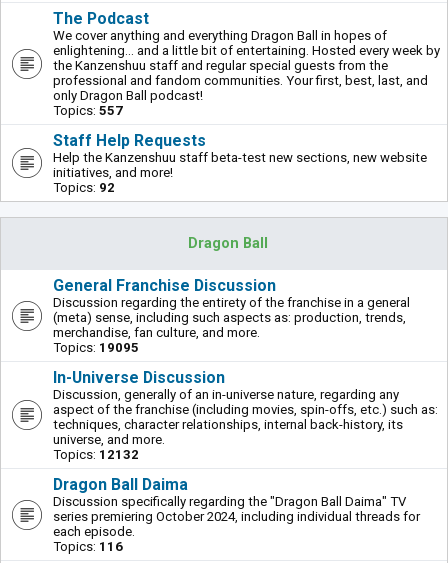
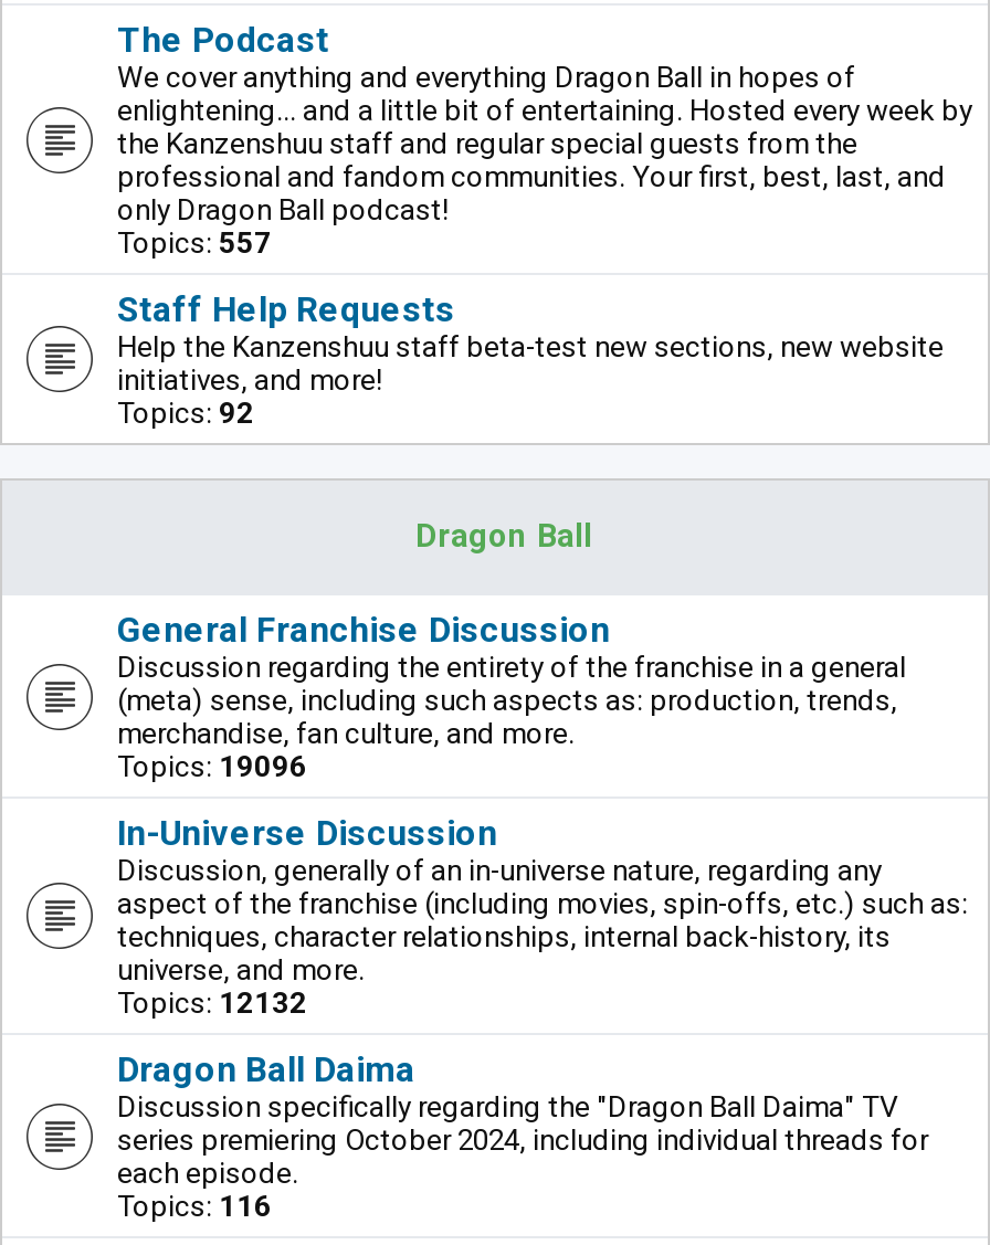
- Topics: 19095
+ Topics: 19096
